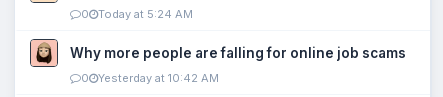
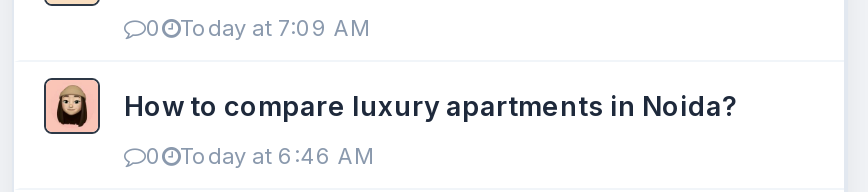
- 0 Today at 5:24 AM
+ 0 Today at 7:09 AM

- Why more people are falling for online job scams
+ How to compare luxury apartments in Noida?

- Yesterday at 10:42 AM
+ Today at 6:46 AM
